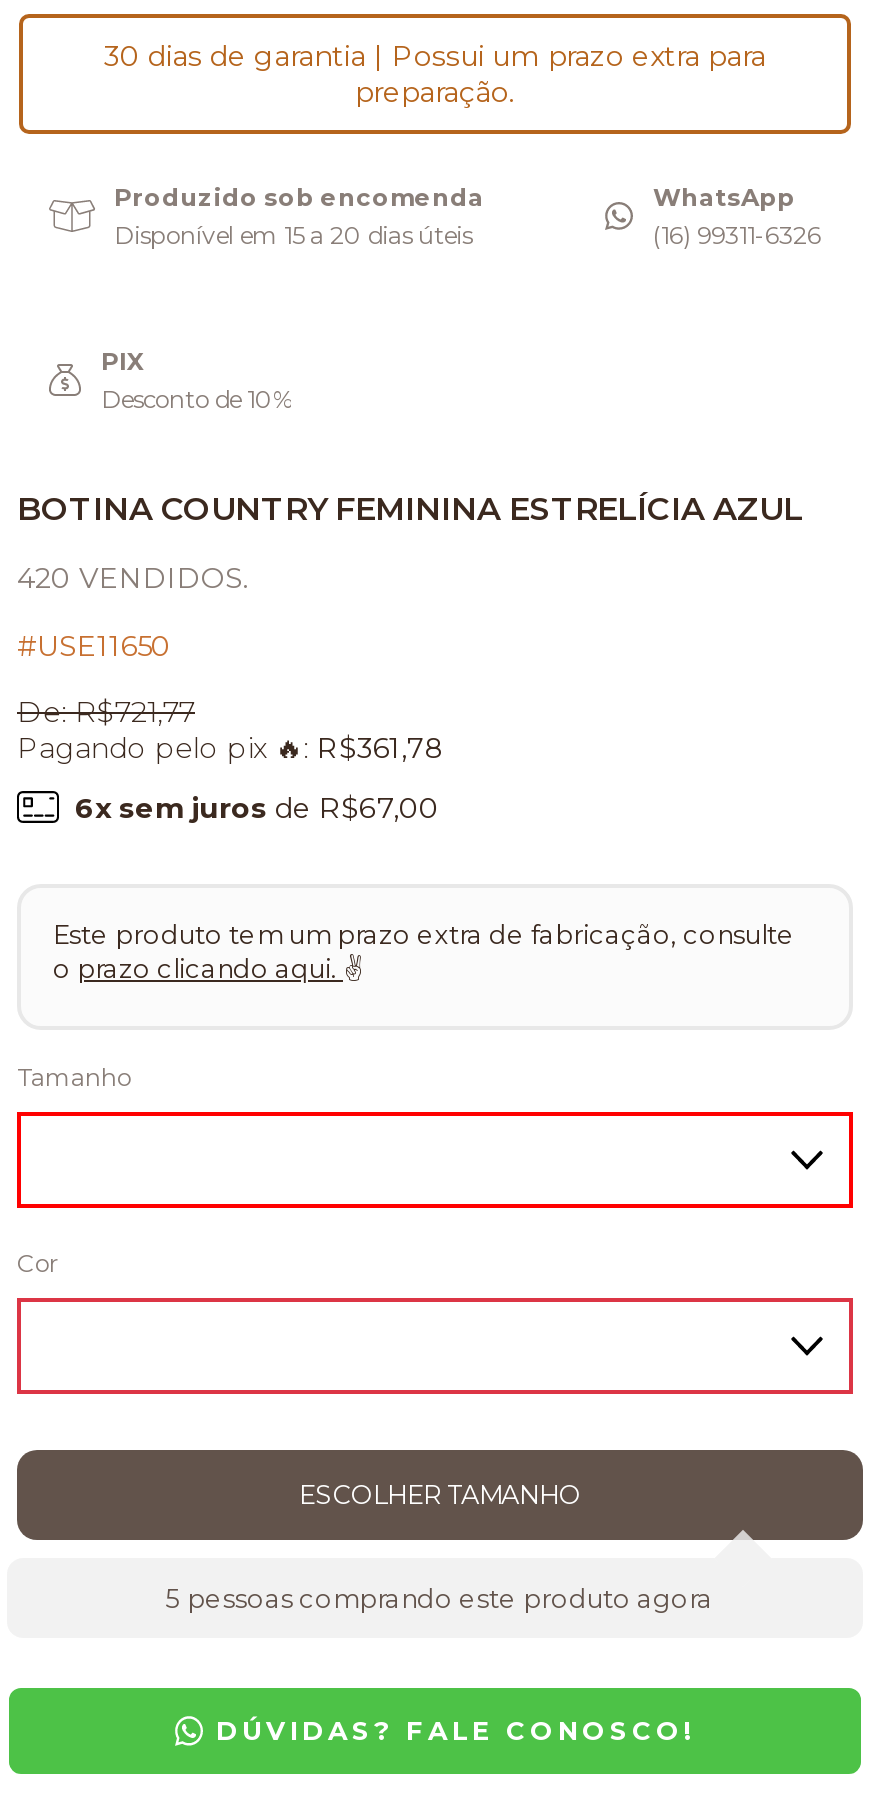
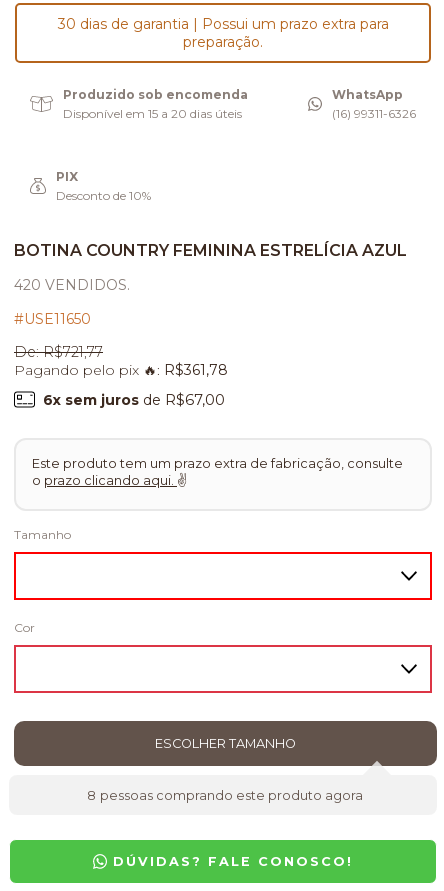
- 5 pessoas comprando este produto agora
+ 8 pessoas comprando este produto agora
